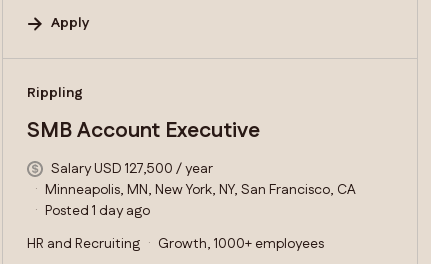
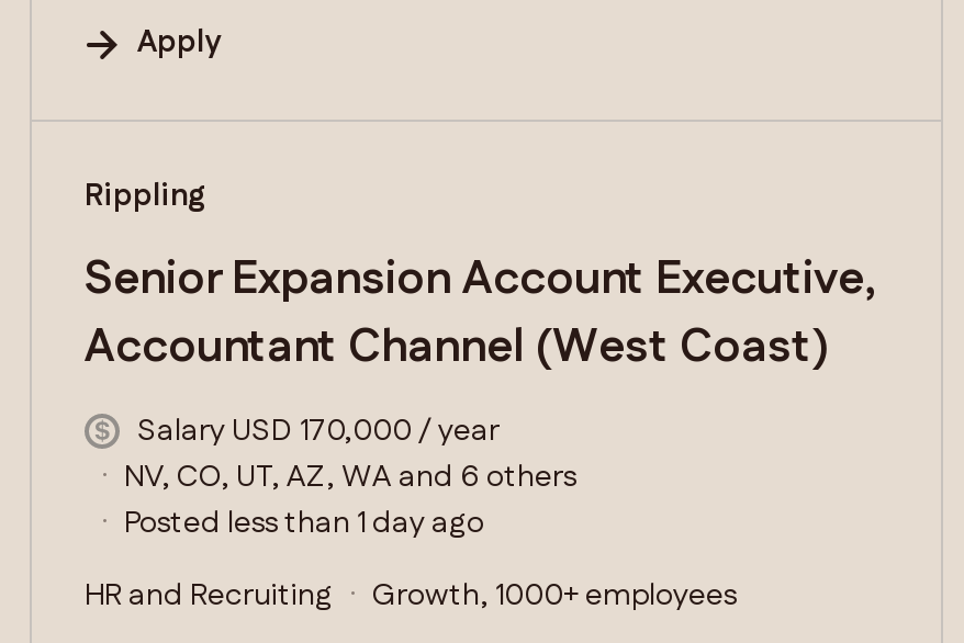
- SMB Account Executive
- Salary USD 127,500 / year
- Minneapolis, MN, New York, NY, San Francisco, CA
- Posted 1 day ago
+ Senior Expansion Account Executive,
+ Accountant Channel (West Coast)
+ Salary USD 170,000 / year
+ NV, CO, UT, AZ, WA and 6 others
+ Posted less than 1 day ago
